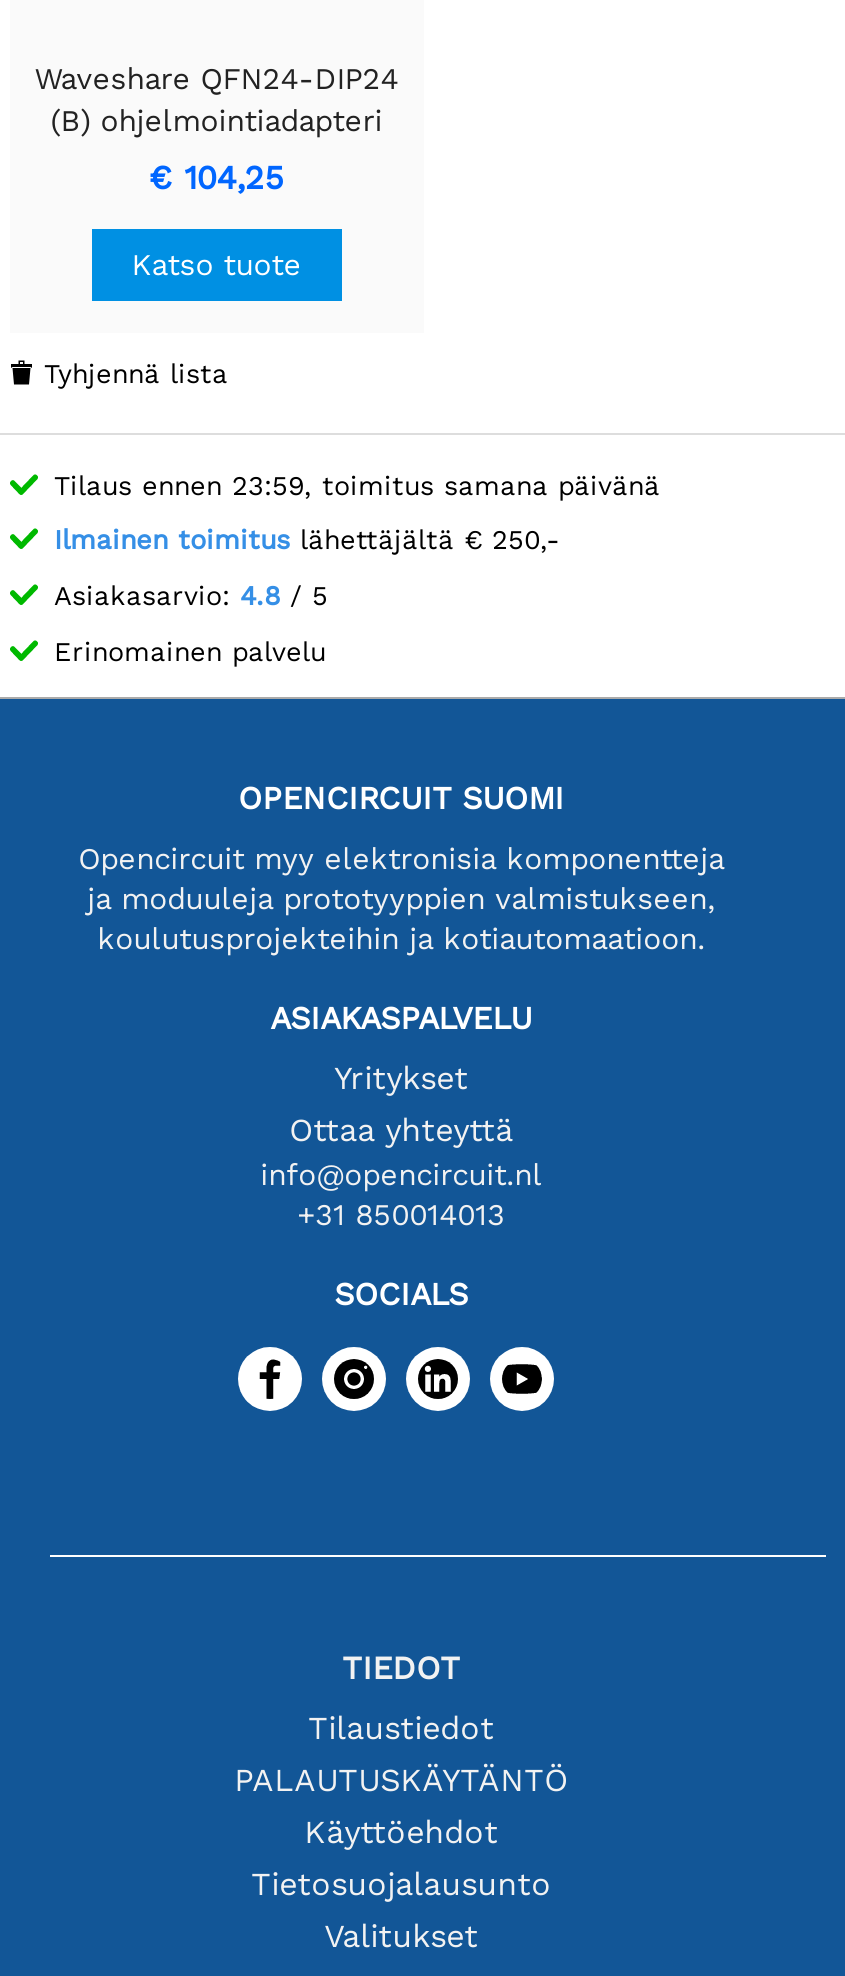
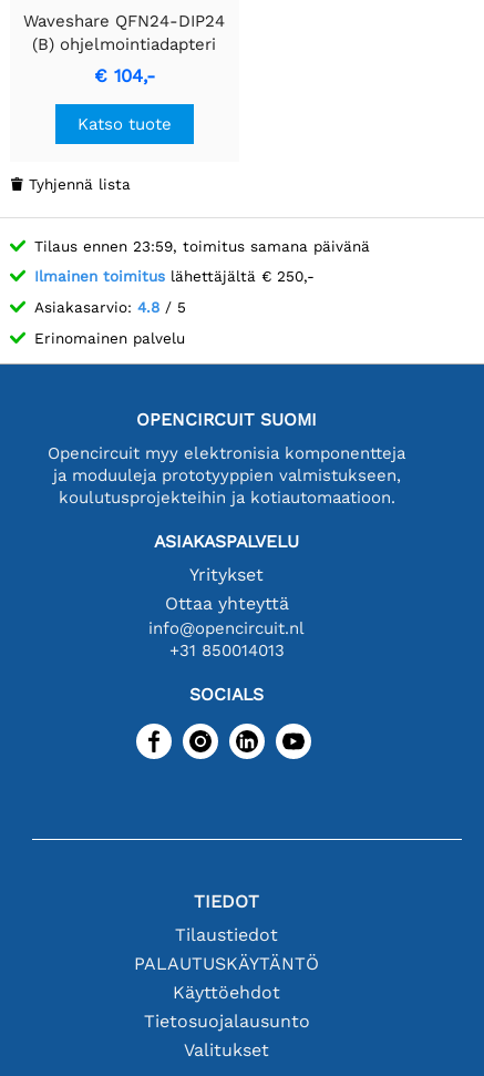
- € 104,25
+ € 104,-
